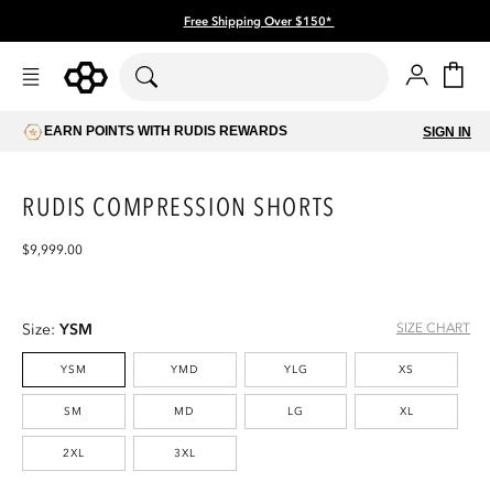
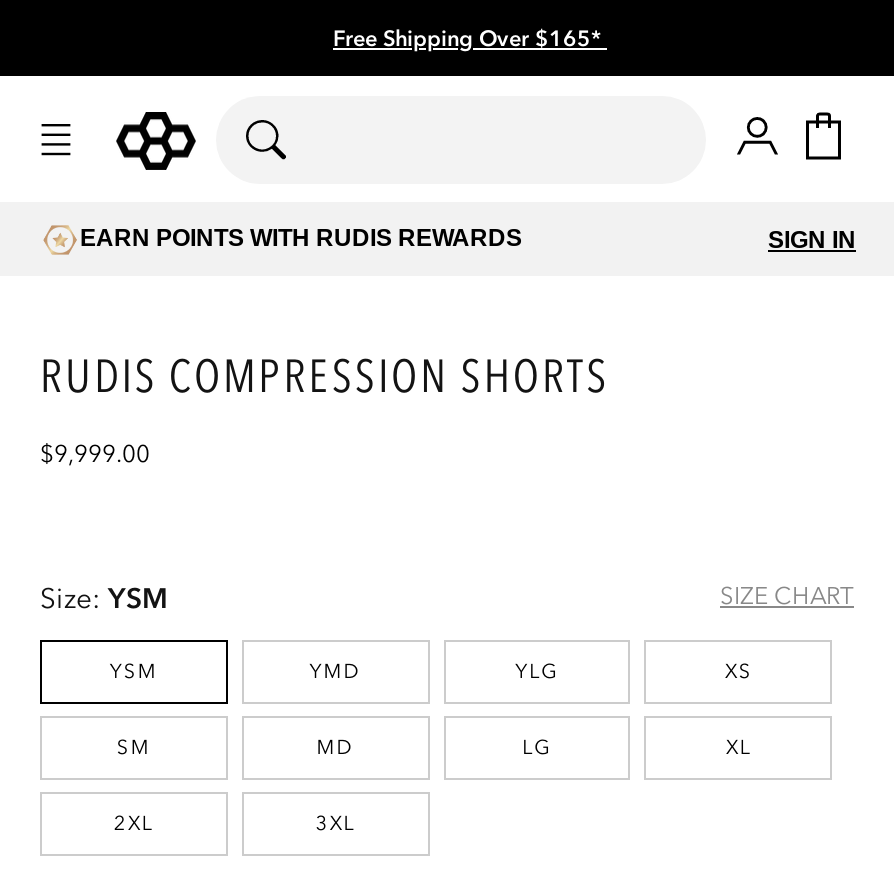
- Free Shipping Over $150*
+ Free Shipping Over $165*
